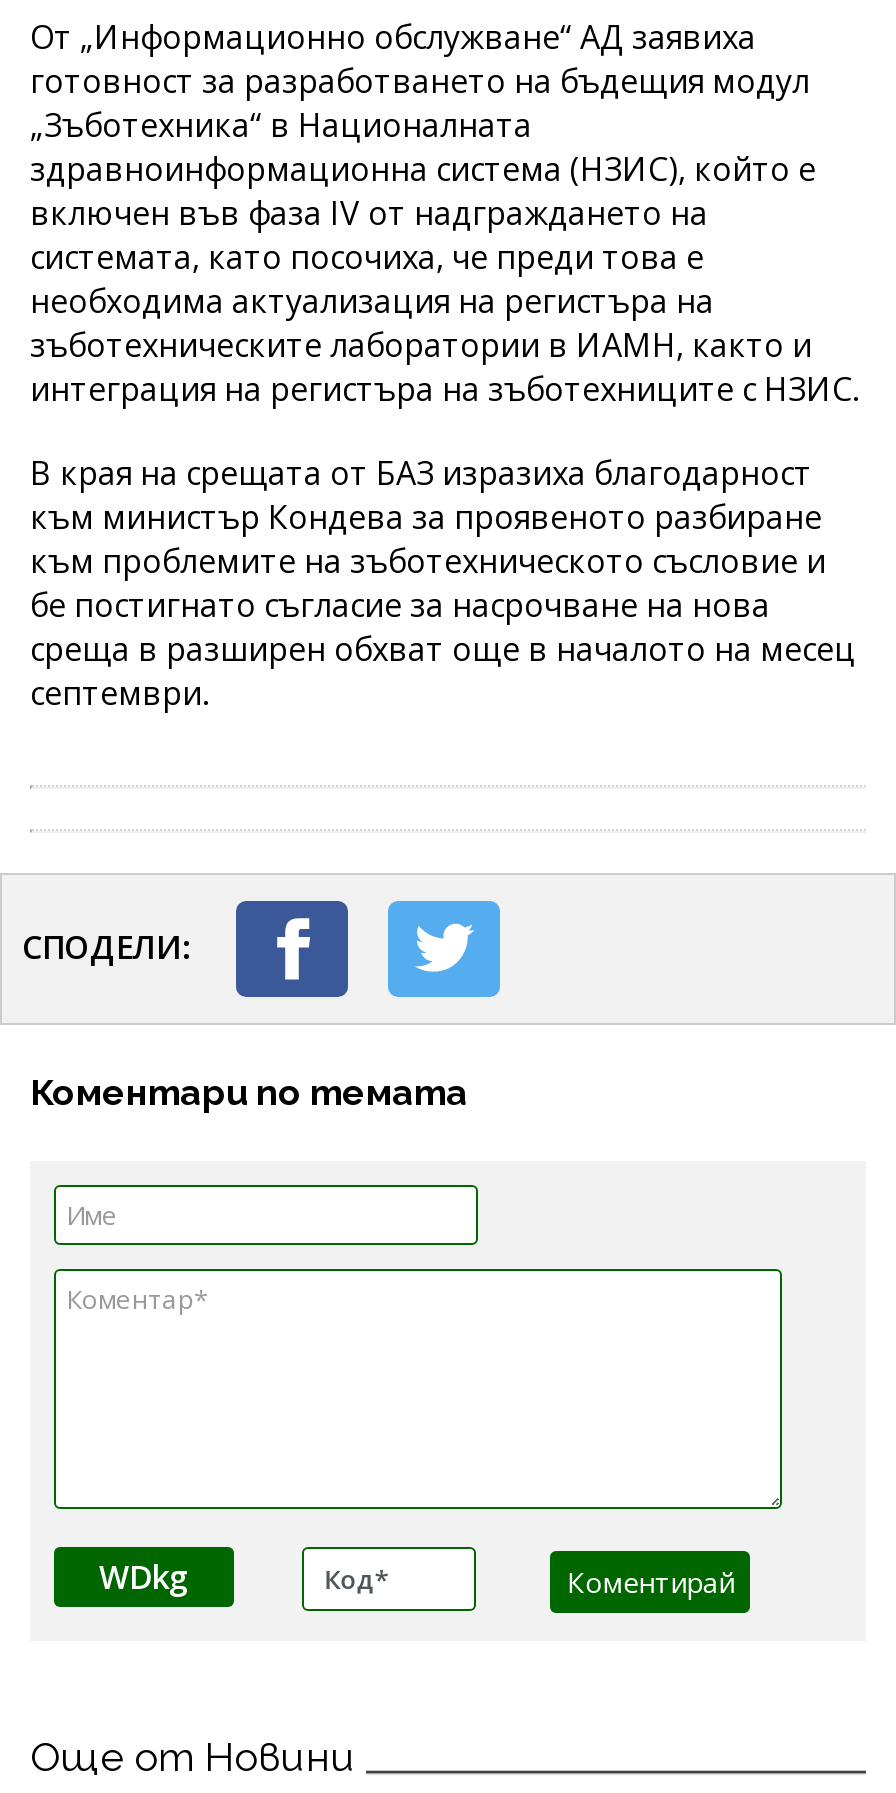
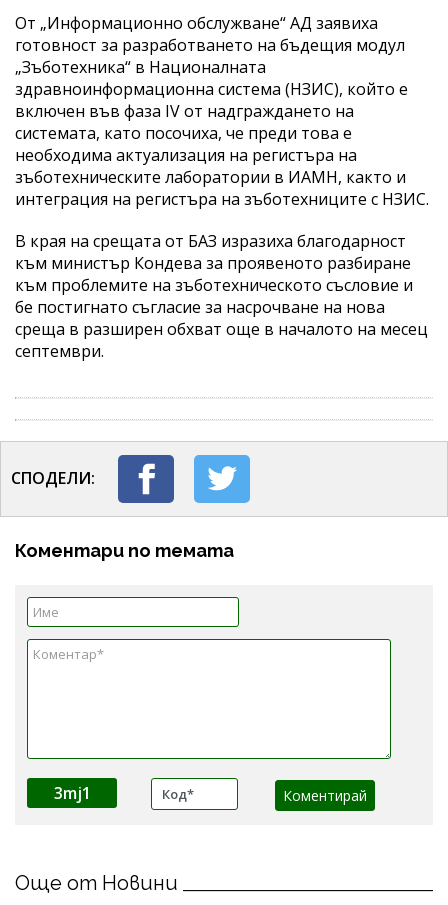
- WDkg
+ 3mj1
